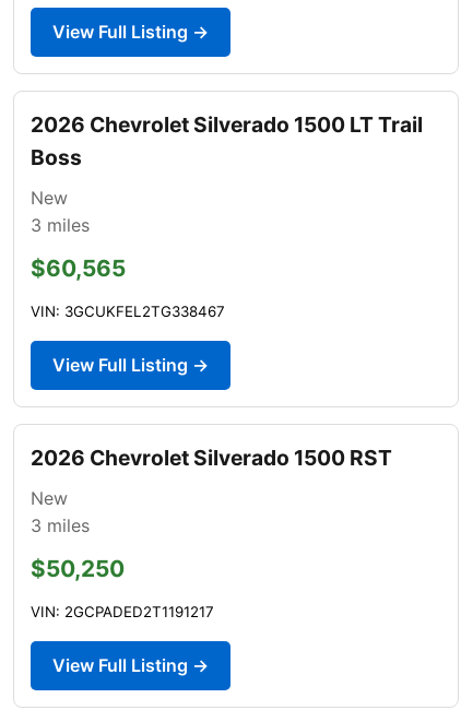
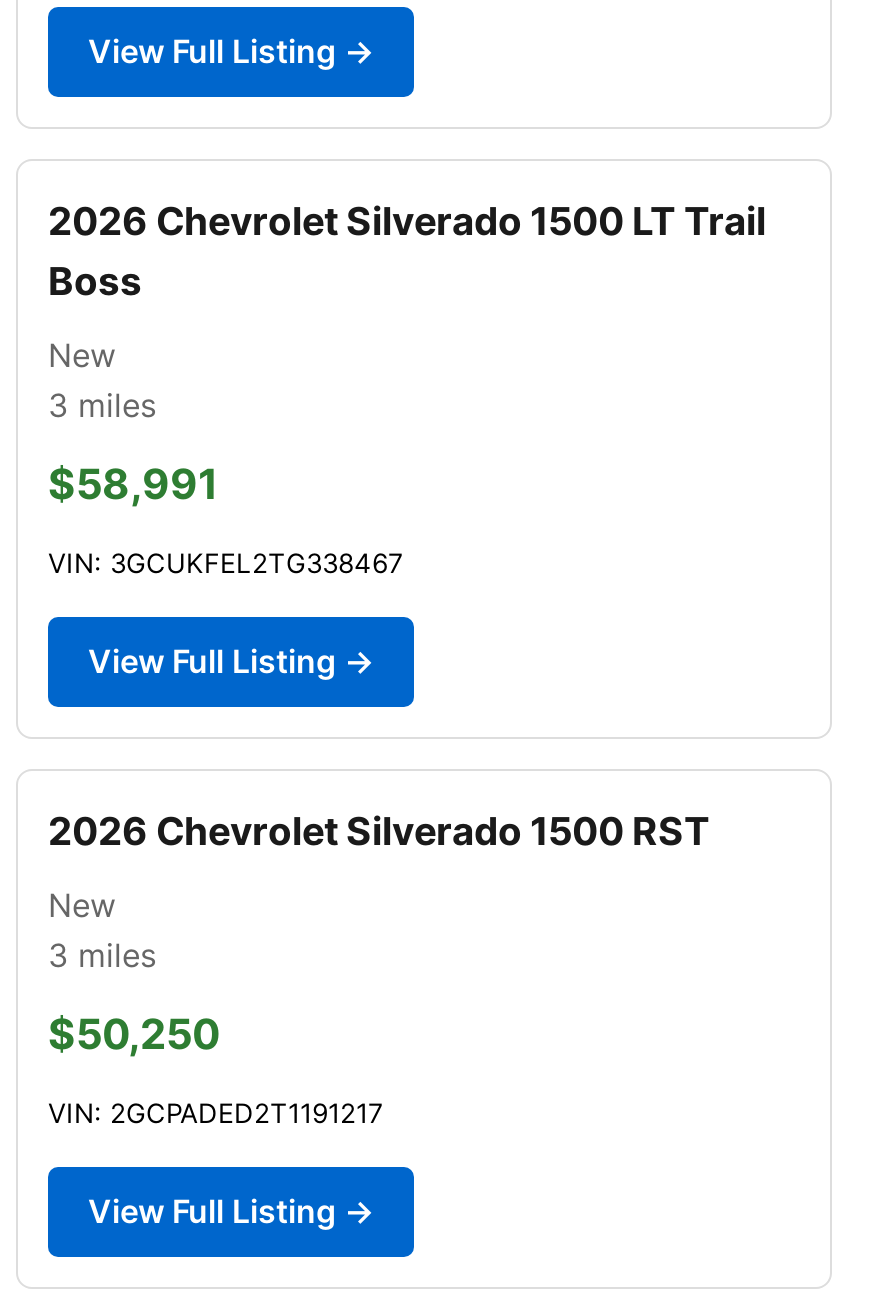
- $60,565
+ $58,991
